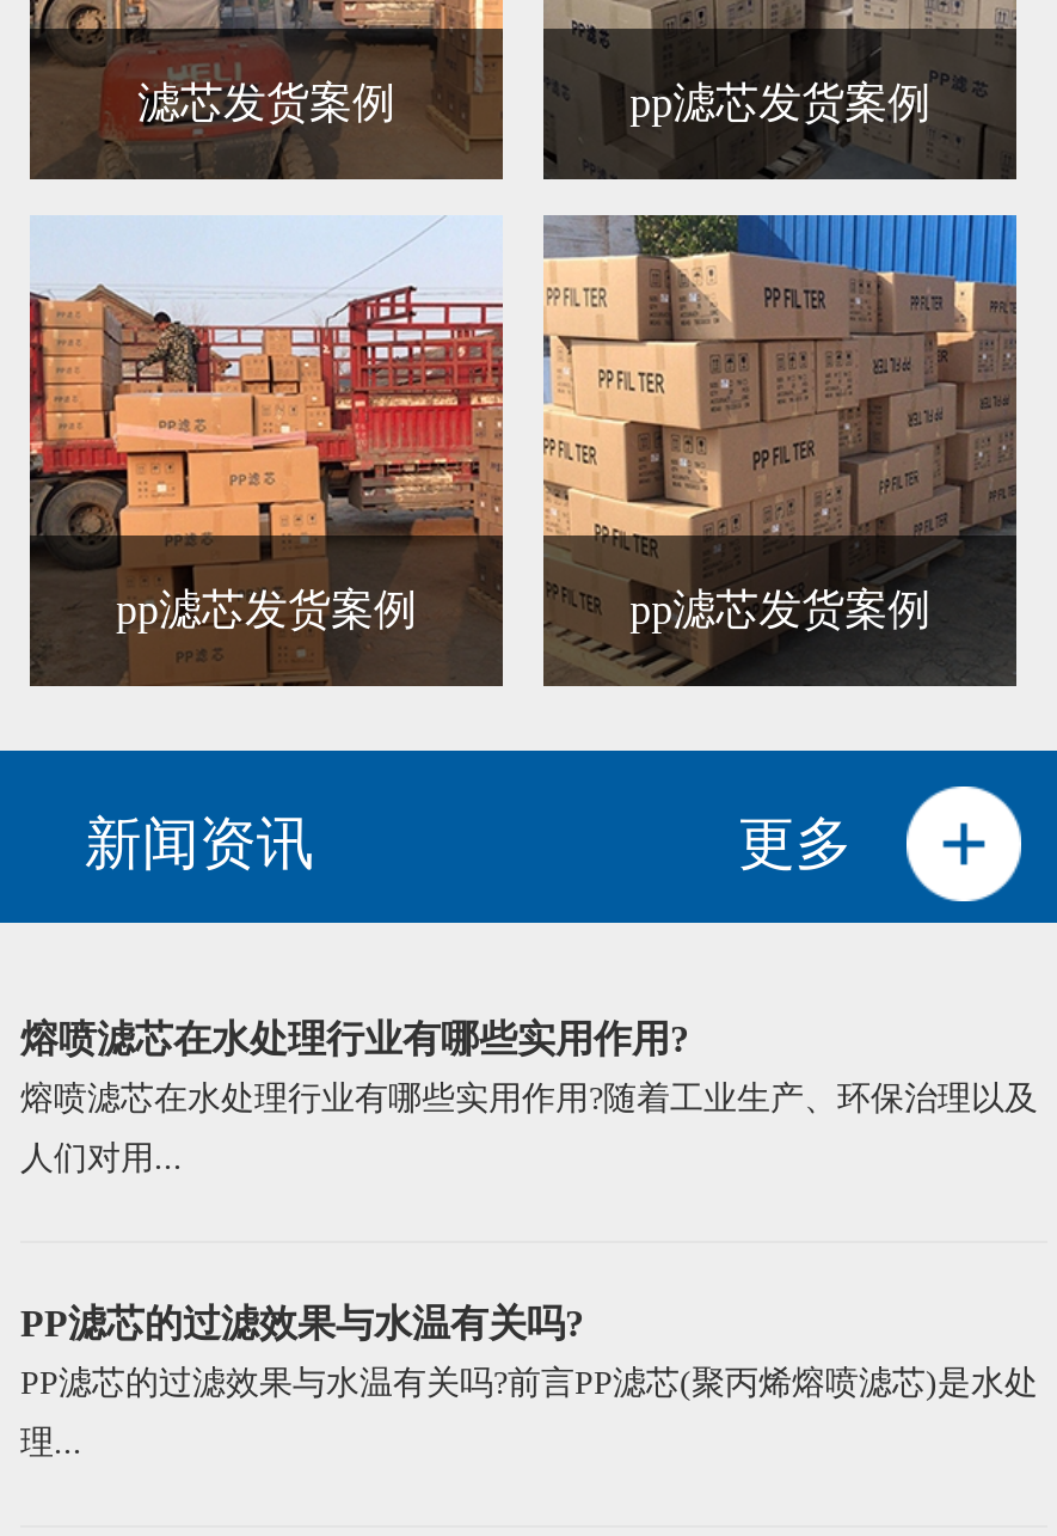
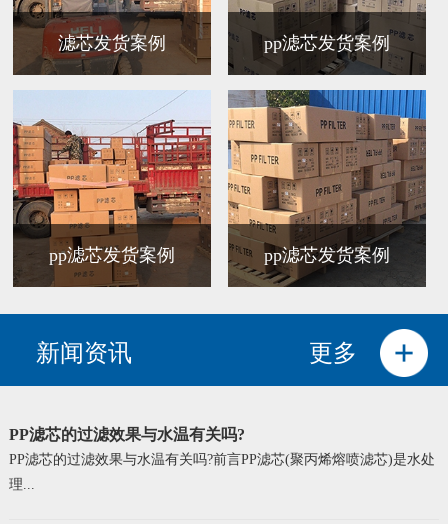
- 熔喷滤芯在水处理行业有哪些实用作用?
- 熔喷滤芯在水处理行业有哪些实用作用?随着工业生产、环保治理以及
- 人们对用...
